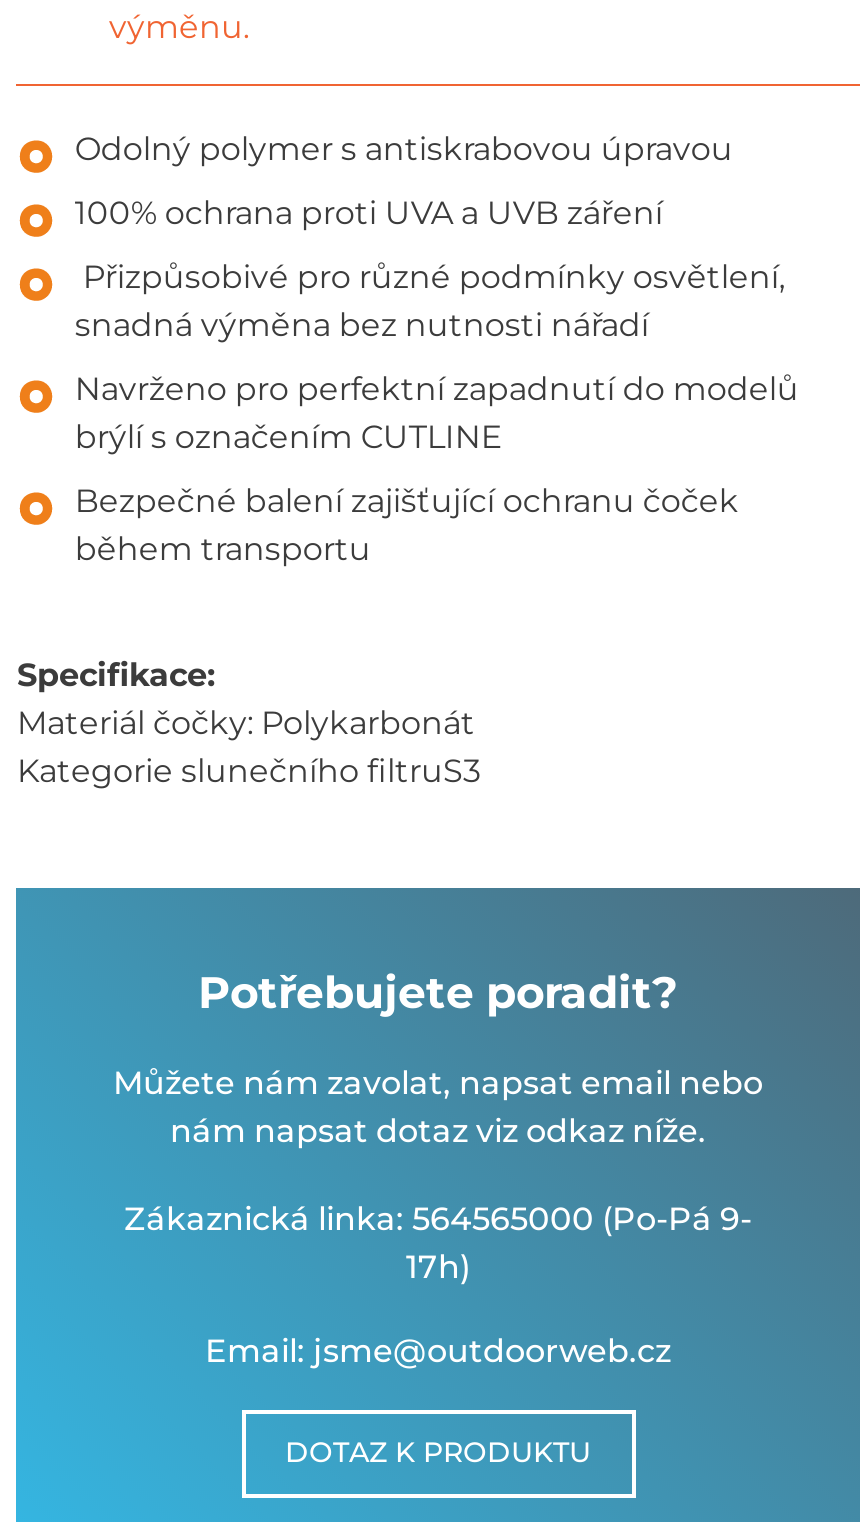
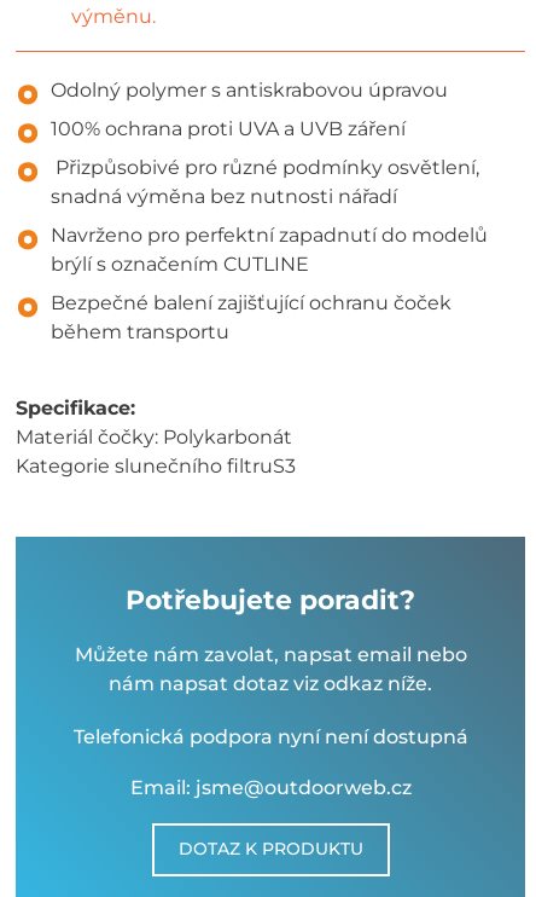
- Zákaznická linka: 564565000 (Po-Pá 9-
- 17h)
+ Telefonická podpora nyní není dostupná
